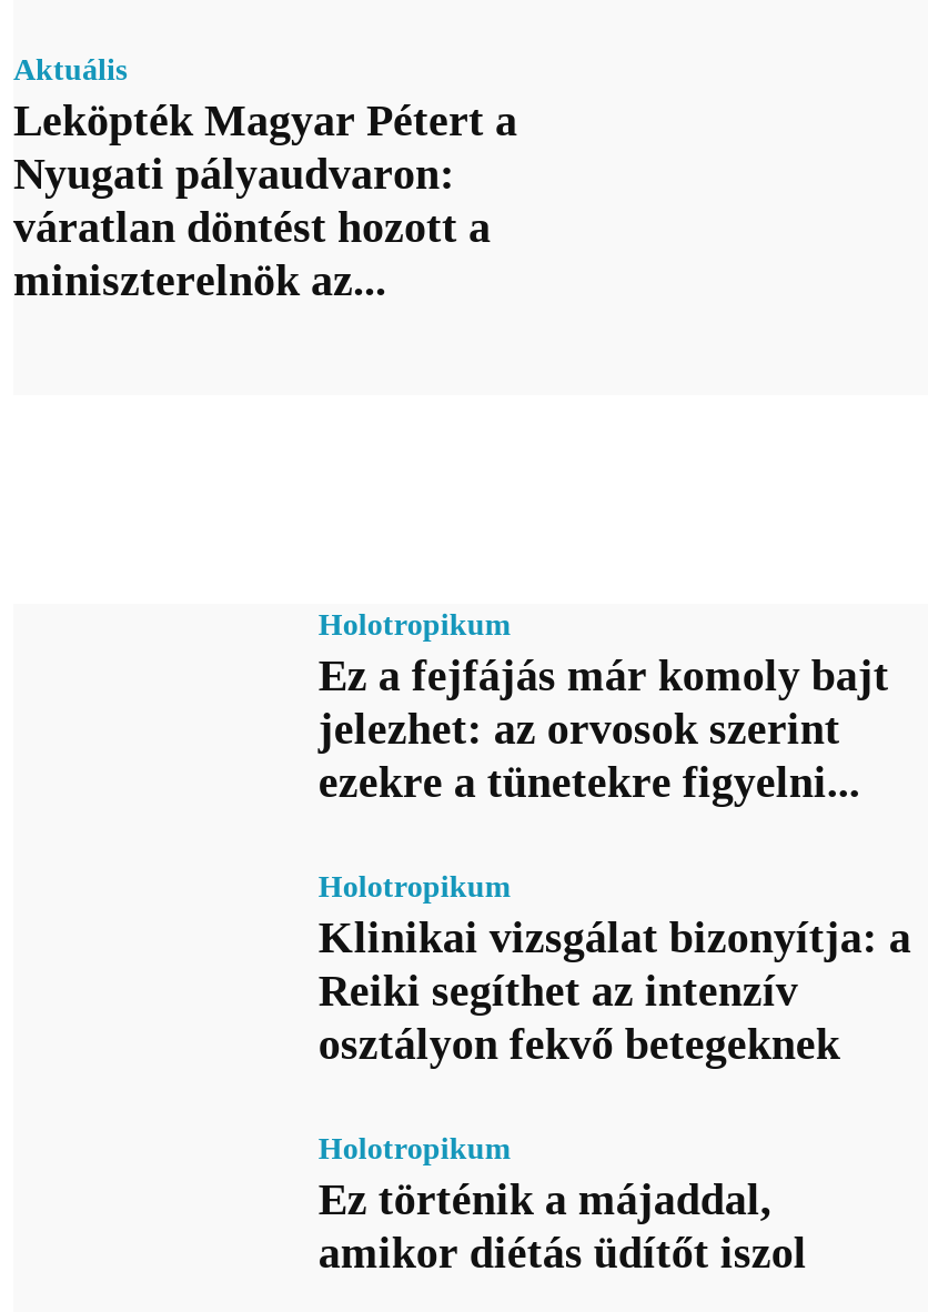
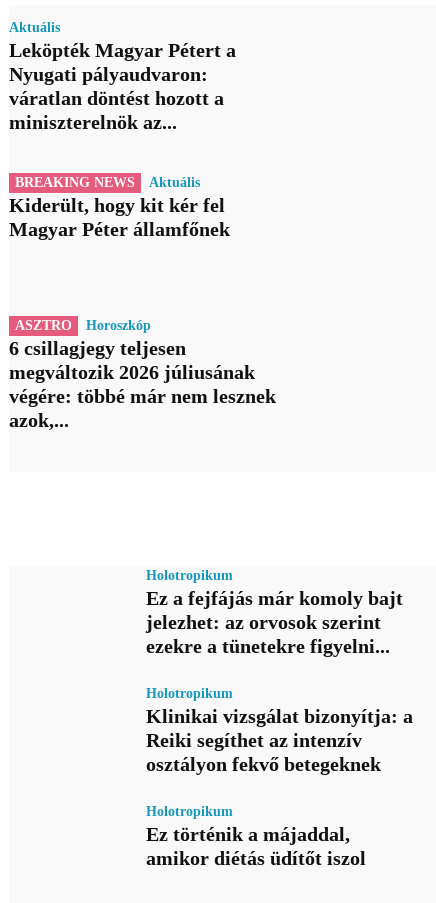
+ BREAKING NEWS
+ Aktuális
+ Kiderült, hogy kit kér fel
+ Magyar Péter államfőnek

+ ASZTRO
+ Horoszkóp
+ 6 csillagjegy teljesen
+ megváltozik 2026 júliusának
+ végére: többé már nem lesznek
+ azok,...
